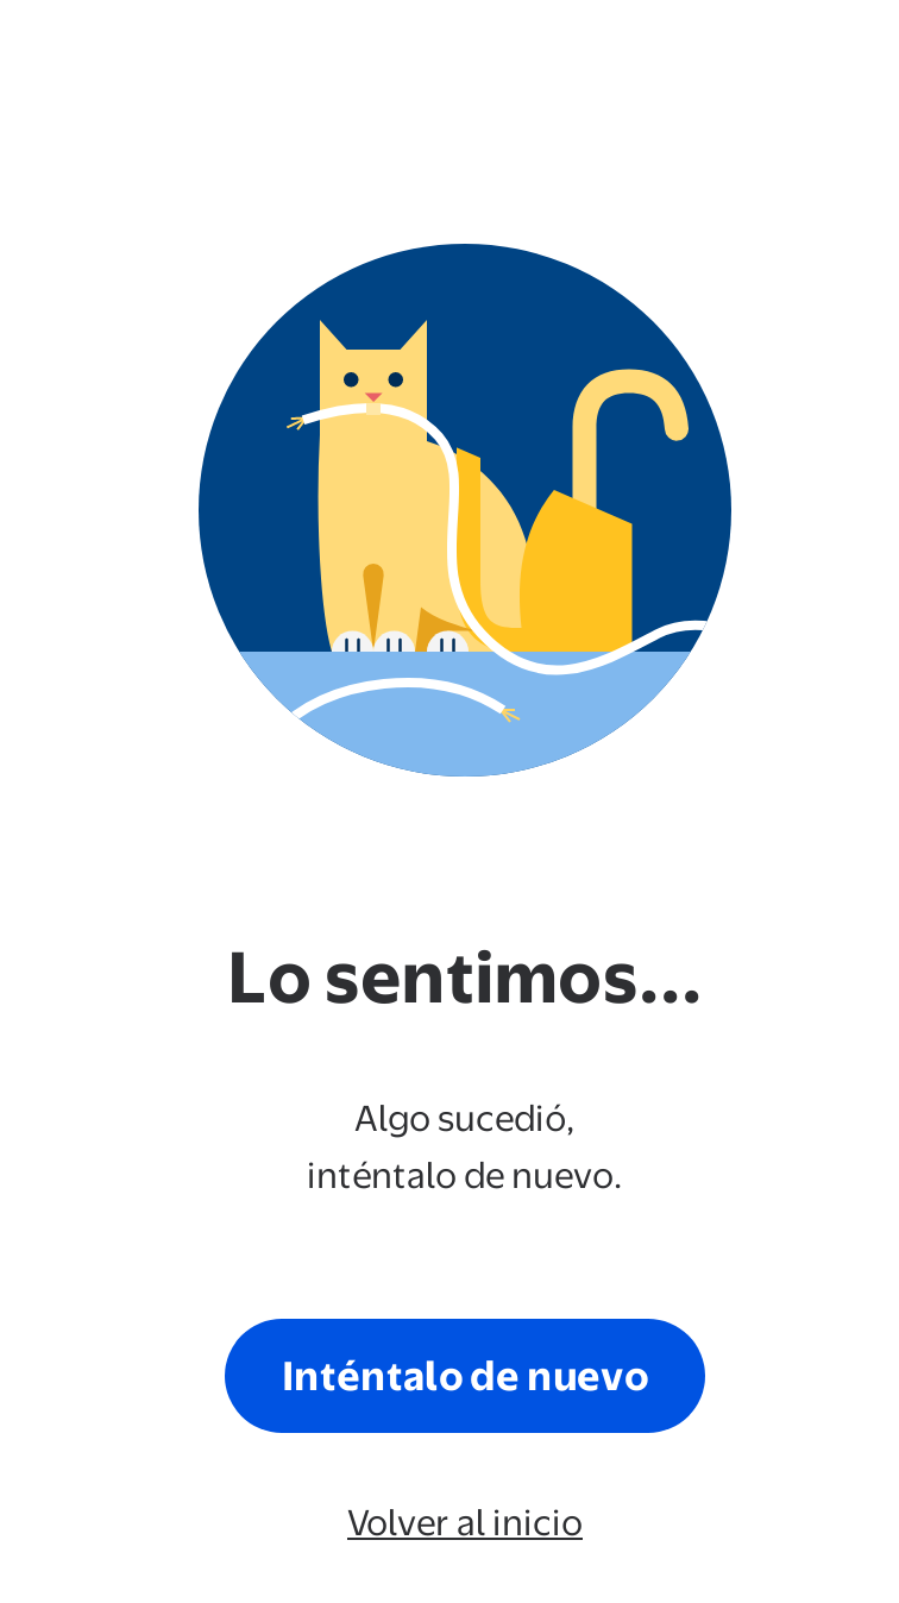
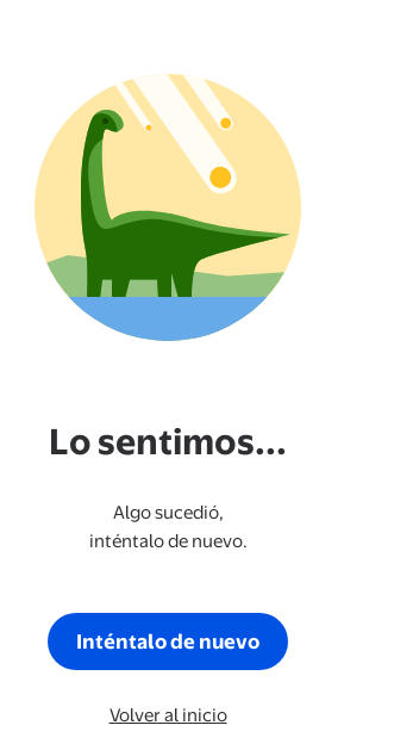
- [image]
+ [image]
